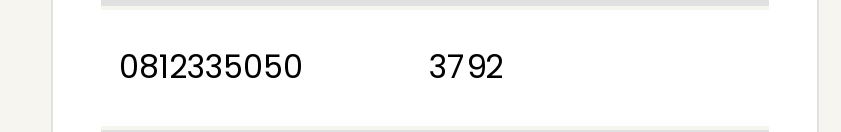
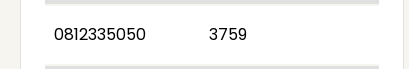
- 3792
+ 3759
